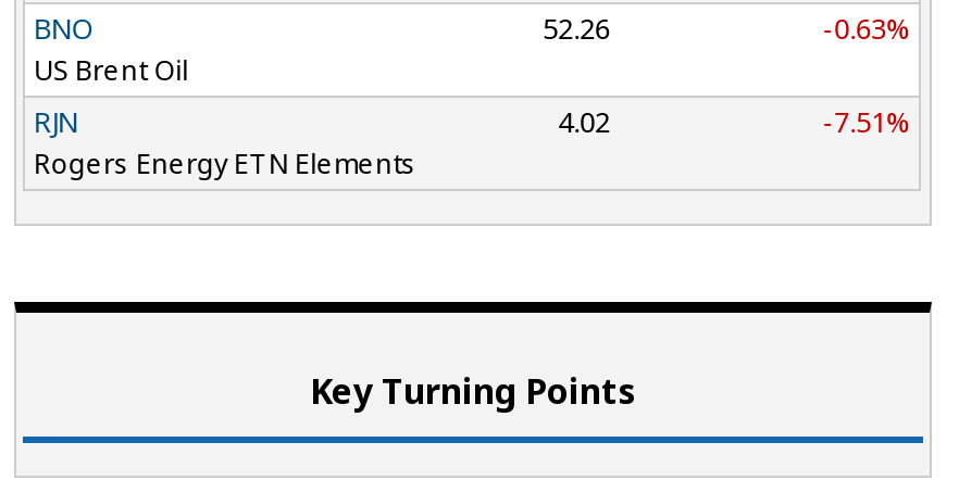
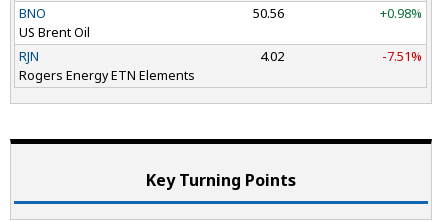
- 52.26
+ 50.56

- -0.63%
+ +0.98%
